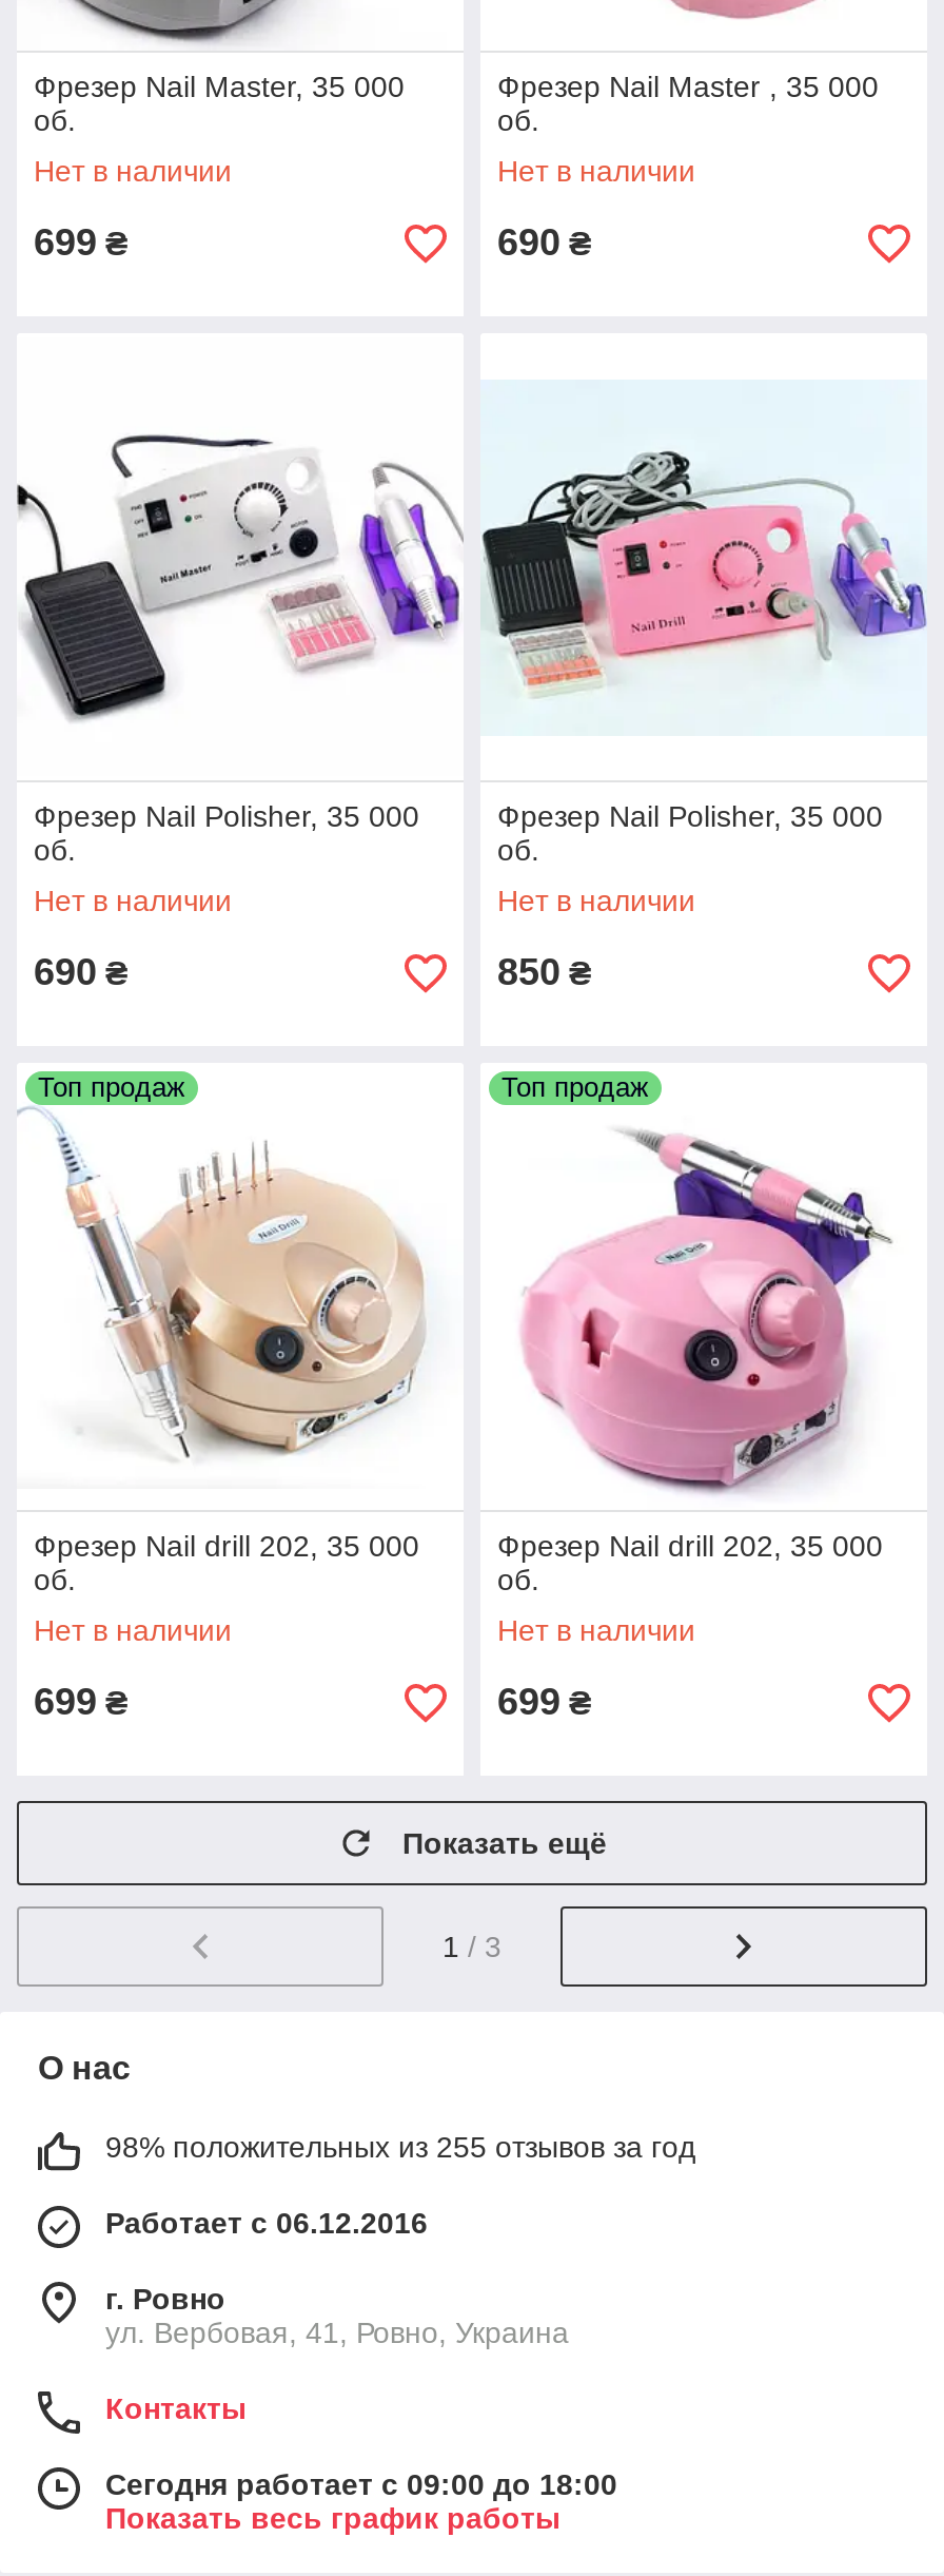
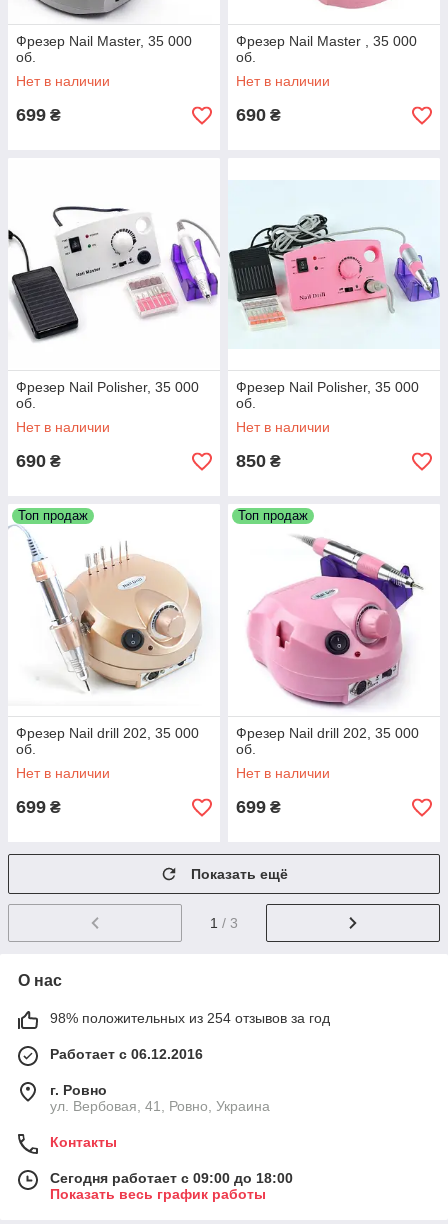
- 98% положительных из 255 отзывов за год
+ 98% положительных из 254 отзывов за год
